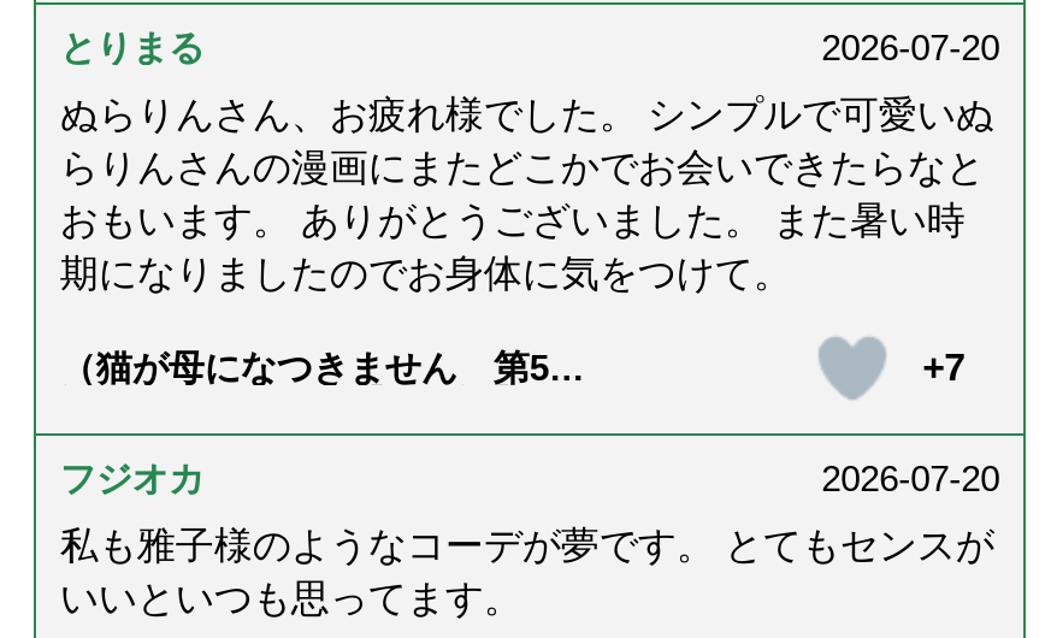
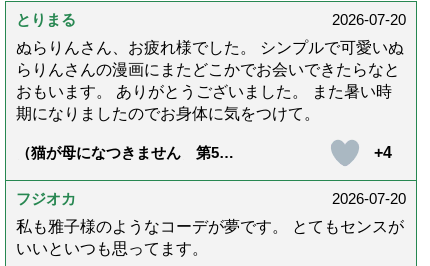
- +7
+ +4
